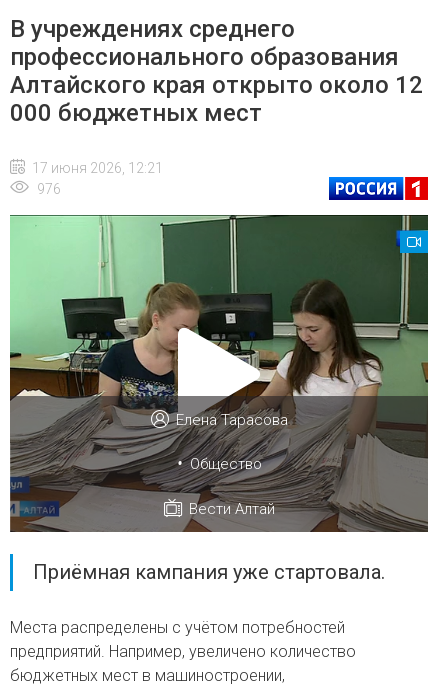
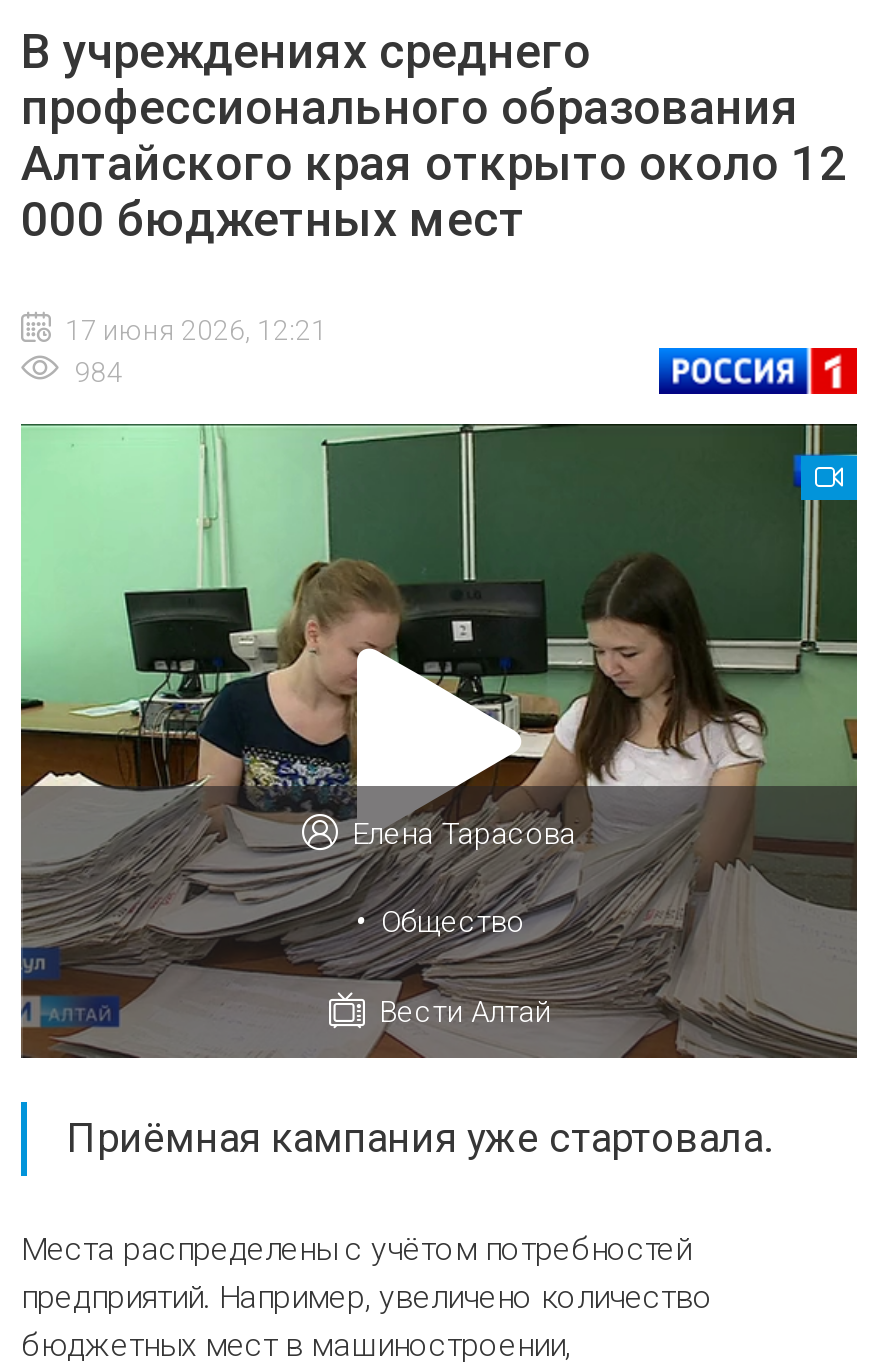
- 976
+ 984
